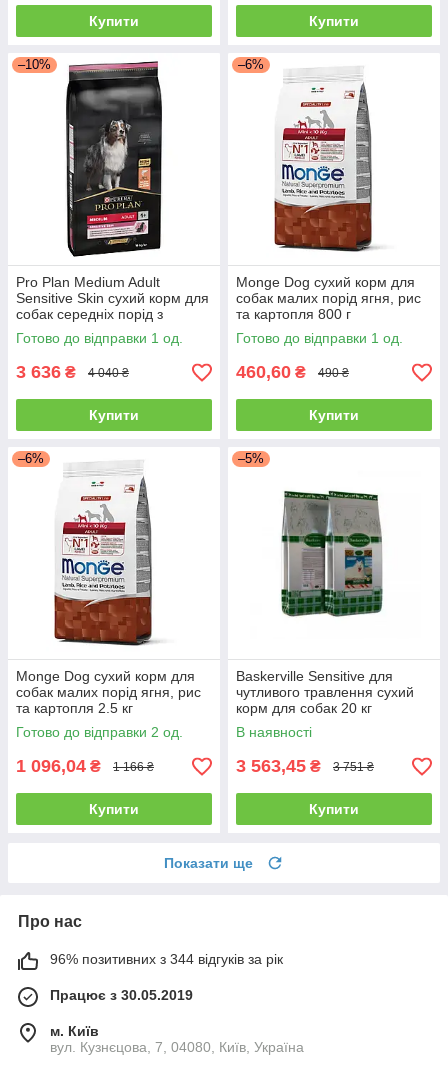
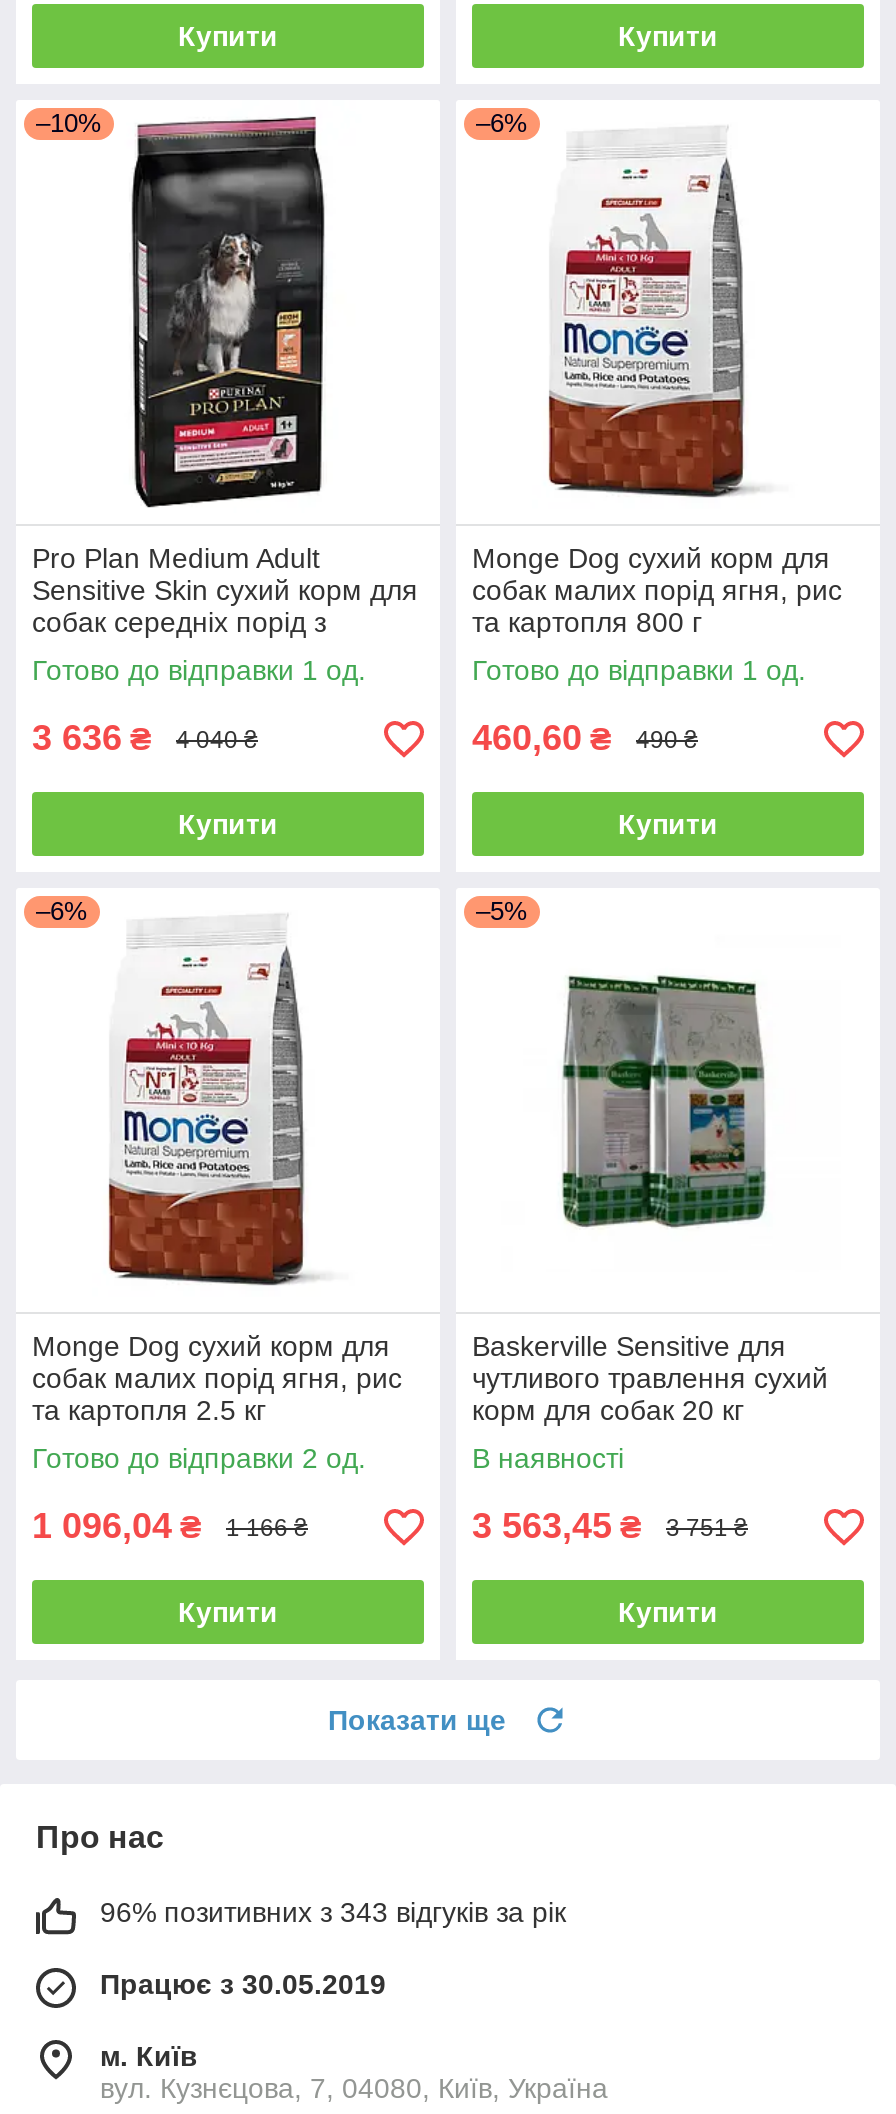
- 96% позитивних з 344 відгуків за рік
+ 96% позитивних з 343 відгуків за рік
